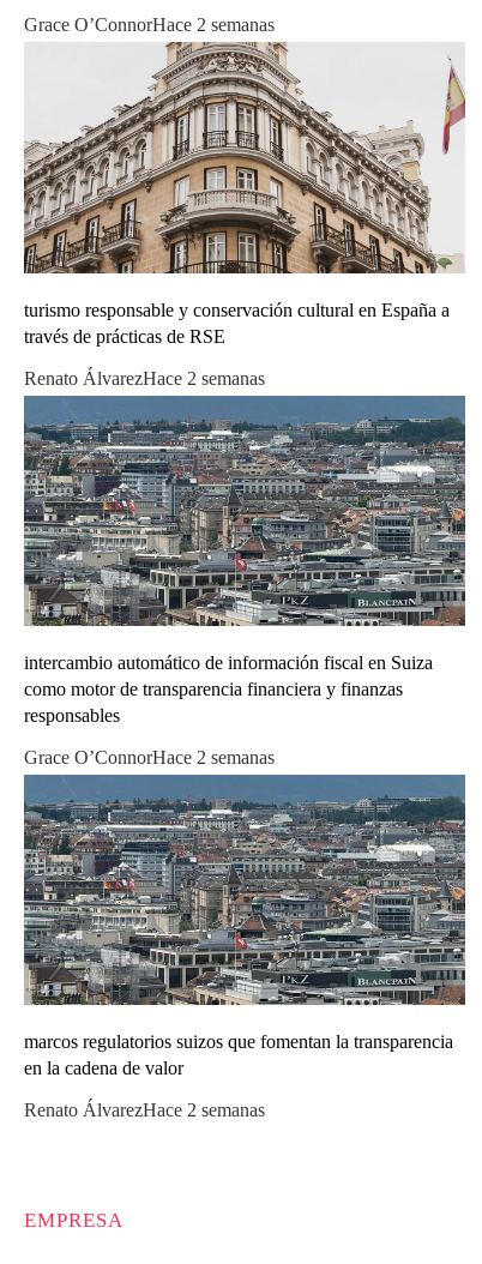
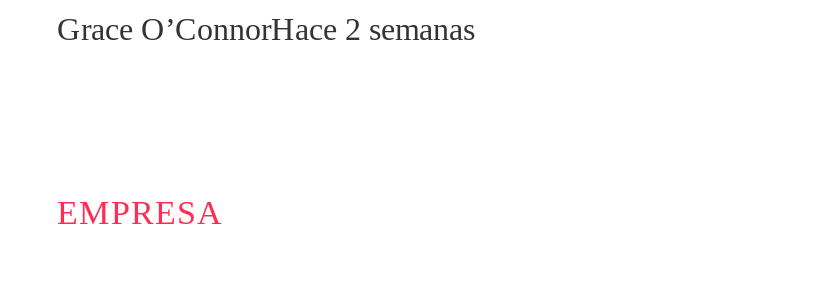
- [image]
- turismo responsable y conservación cultural en España a
- través de prácticas de RSE
- Renato ÁlvarezHace 2 semanas

- [image]
- intercambio automático de información fiscal en Suiza
- como motor de transparencia financiera y finanzas
- responsables
- Grace O’ConnorHace 2 semanas

- [image]
- marcos regulatorios suizos que fomentan la transparencia
- en la cadena de valor
- Renato ÁlvarezHace 2 semanas
